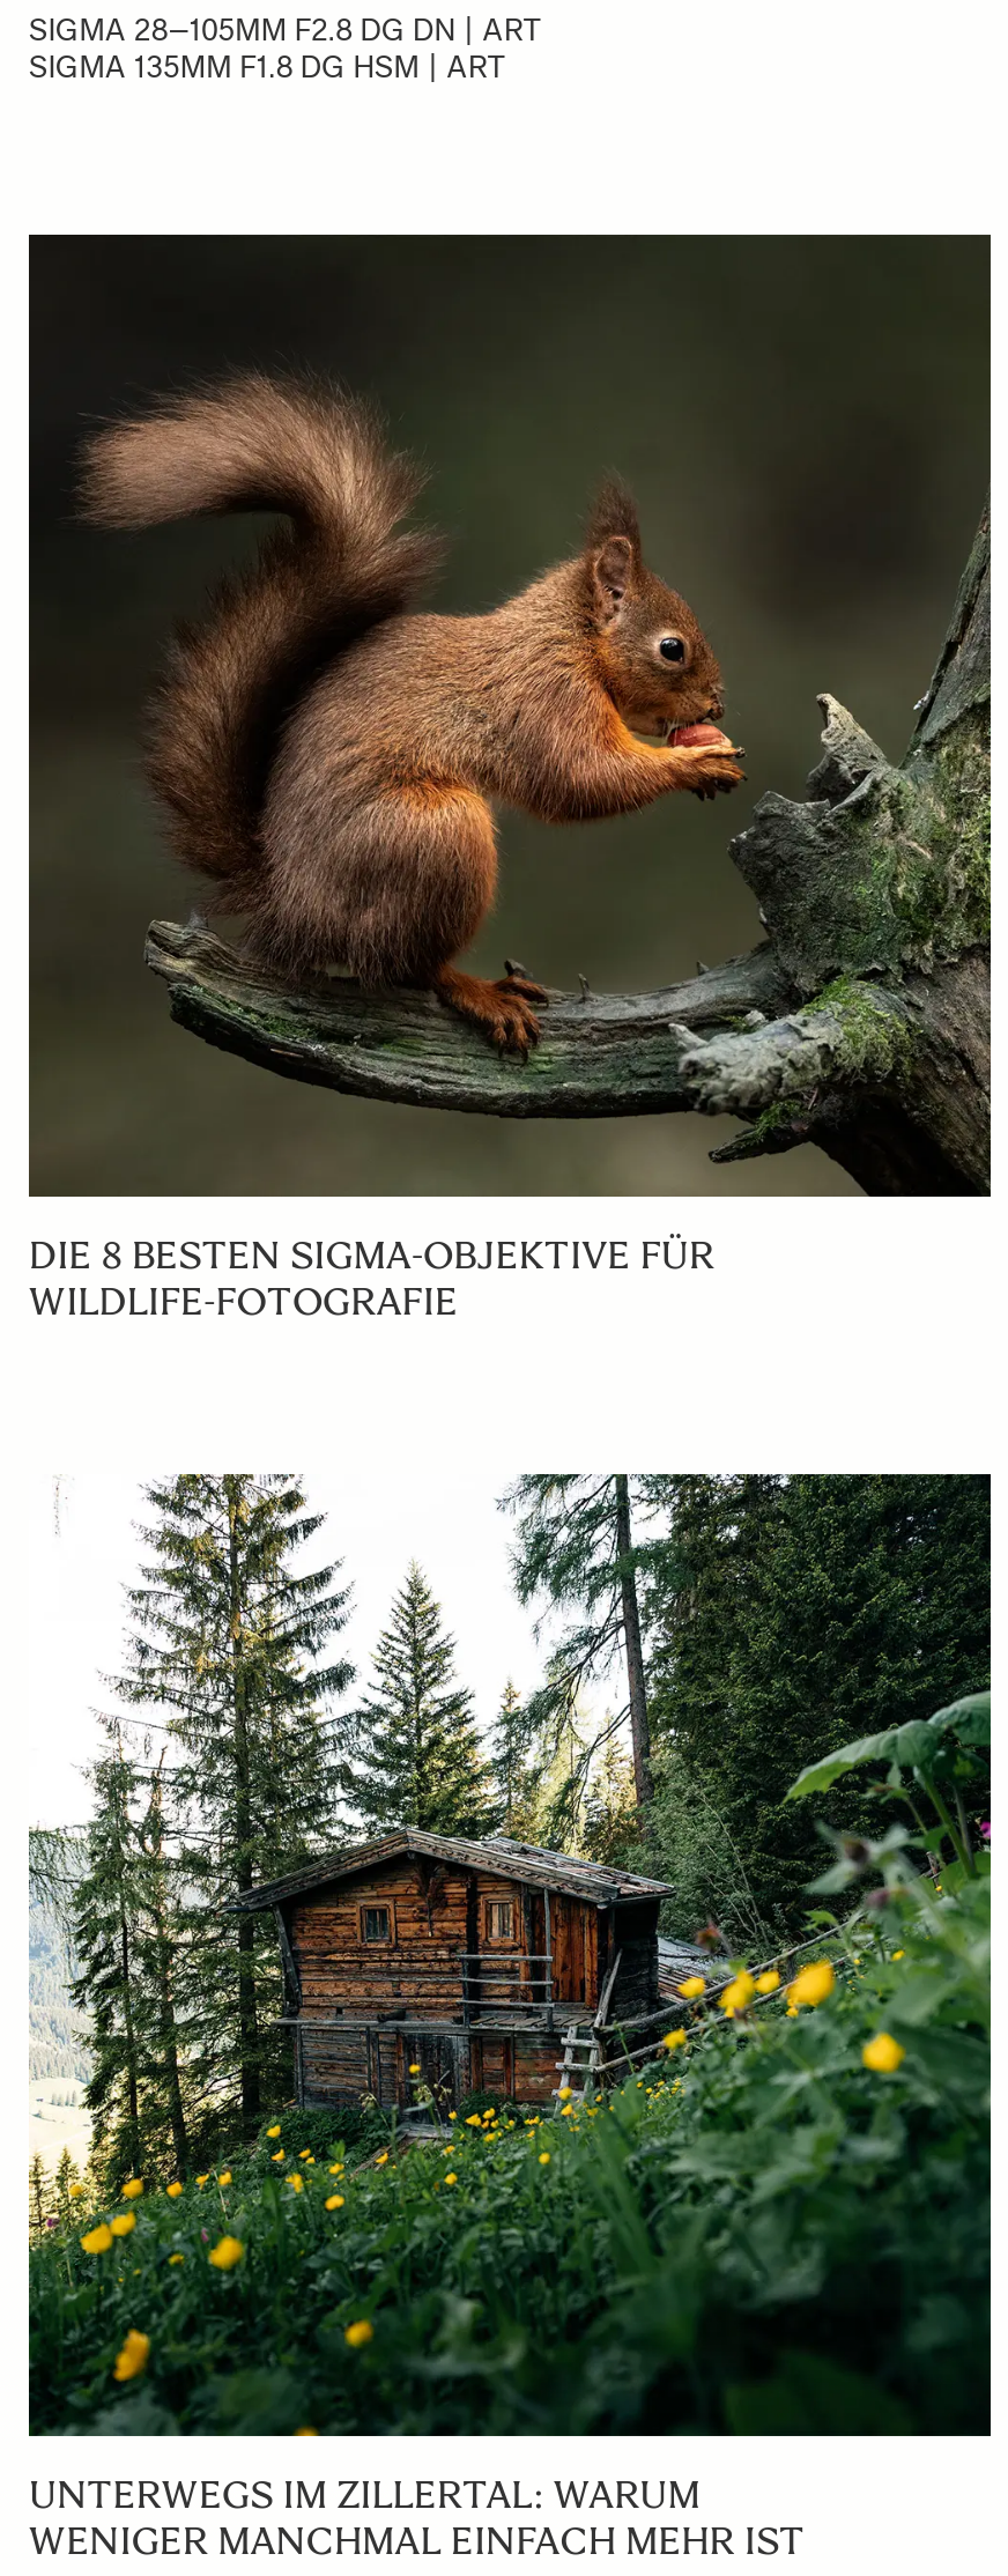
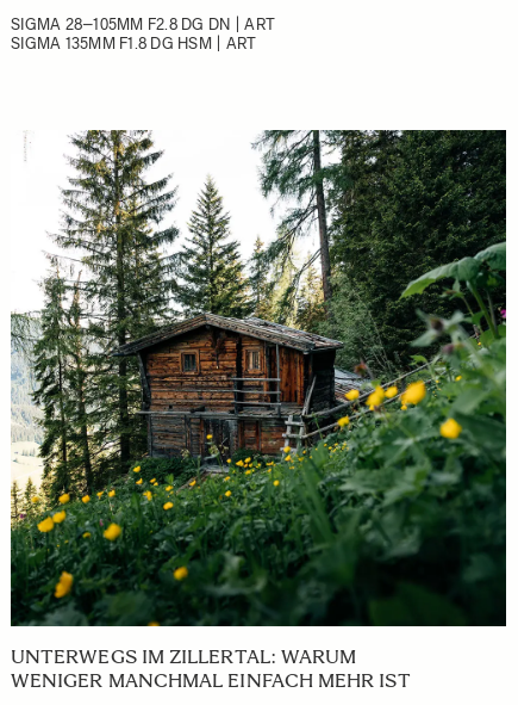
- [image]
- DIE 8 BESTEN SIGMA-OBJEKTIVE FÜR
- WILDLIFE-FOTOGRAFIE
